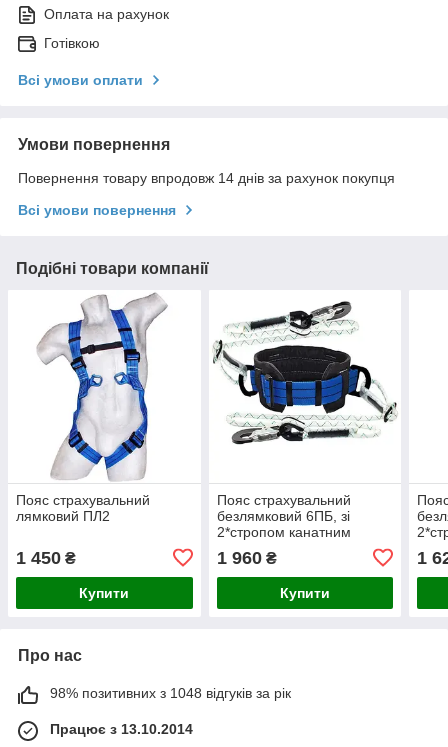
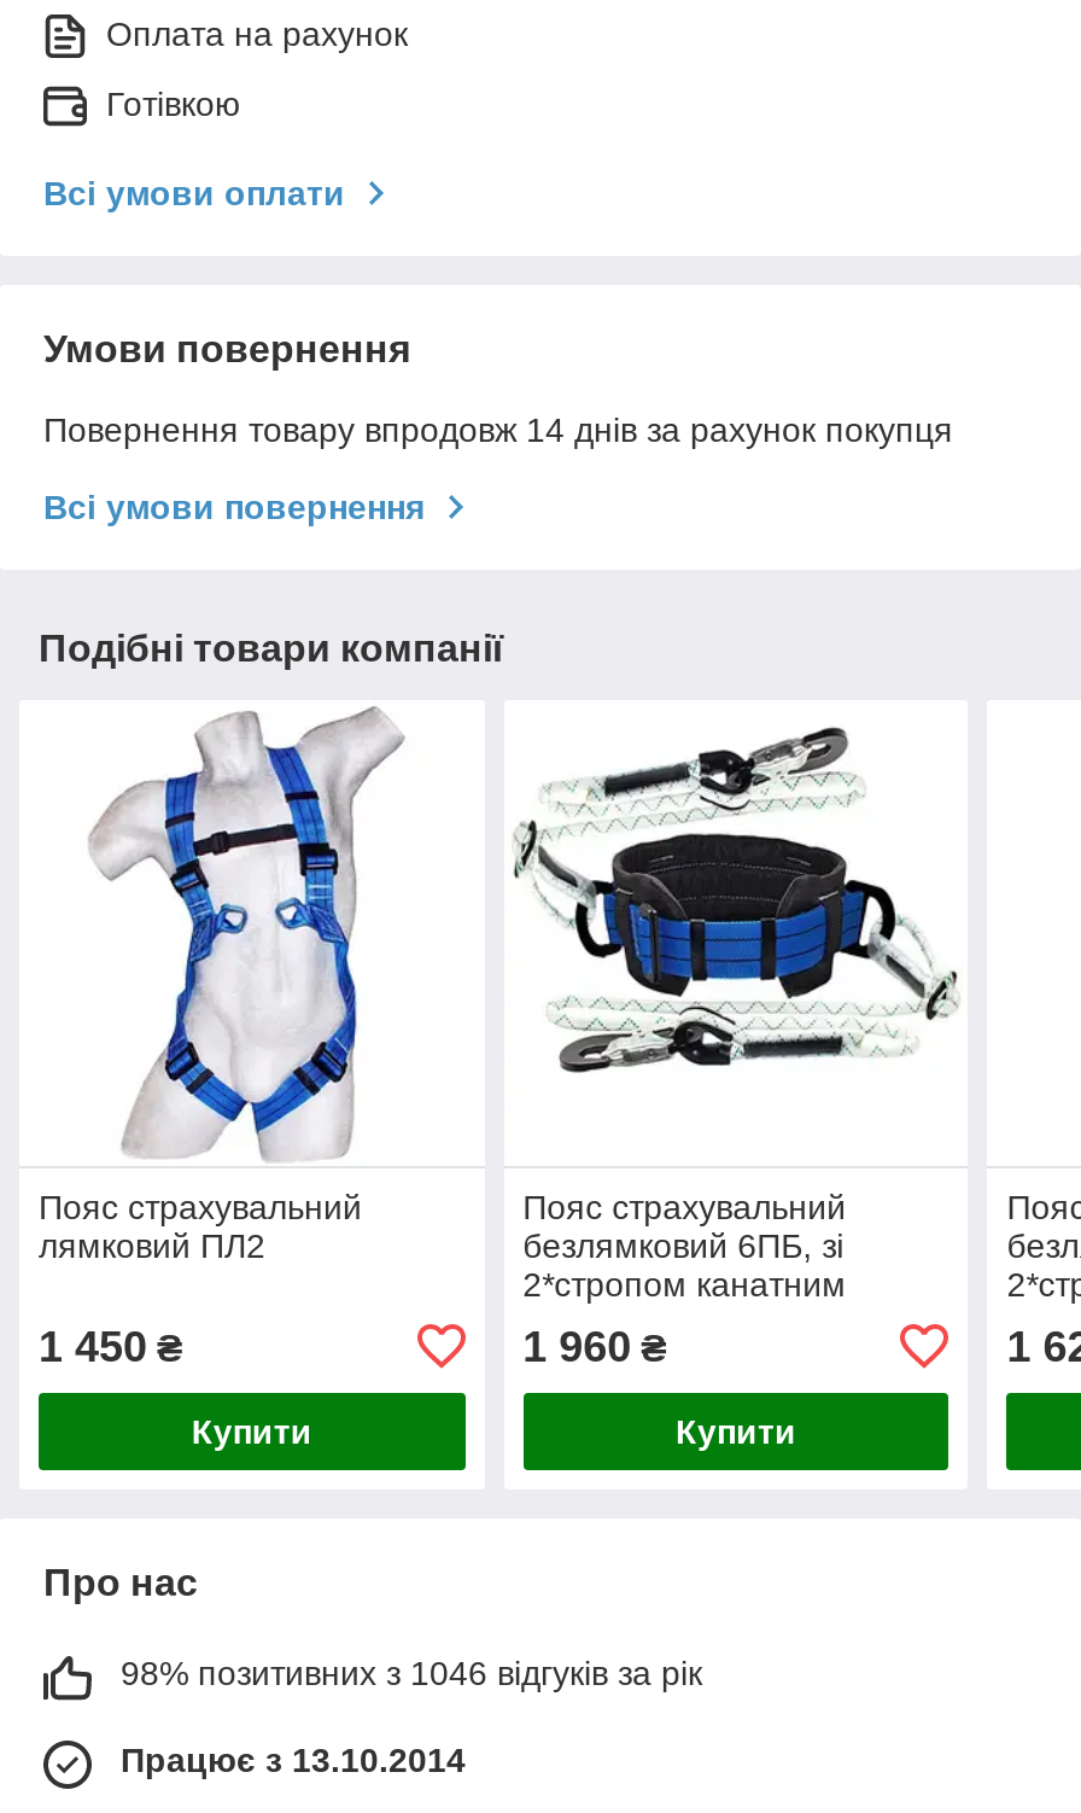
- 98% позитивних з 1048 відгуків за рік
+ 98% позитивних з 1046 відгуків за рік
